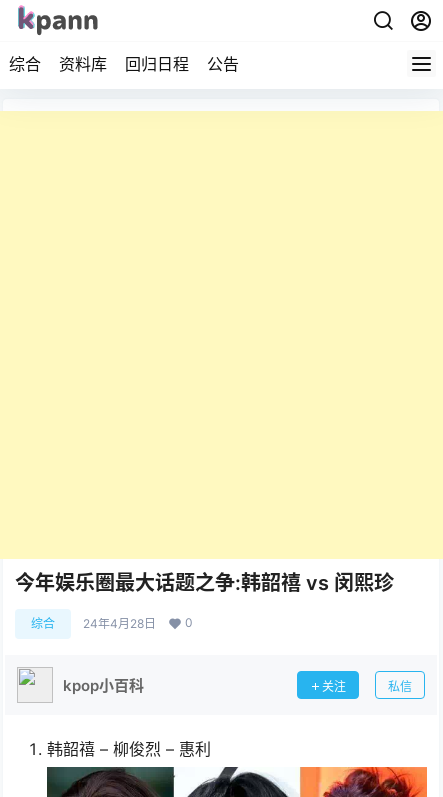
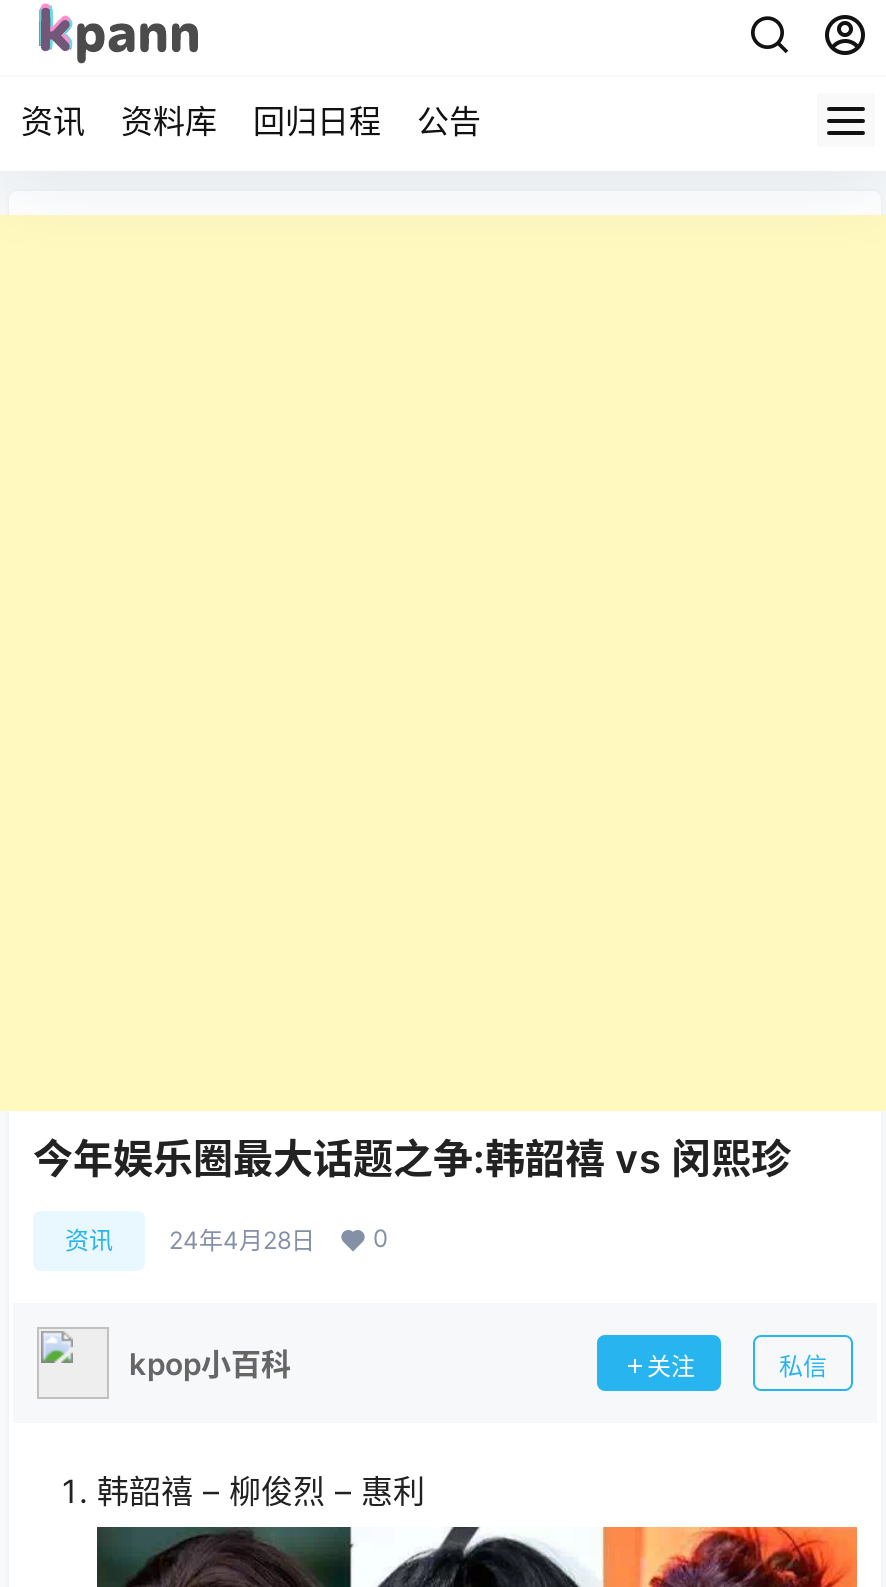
- 综合
+ 资讯

- 综合
+ 资讯
